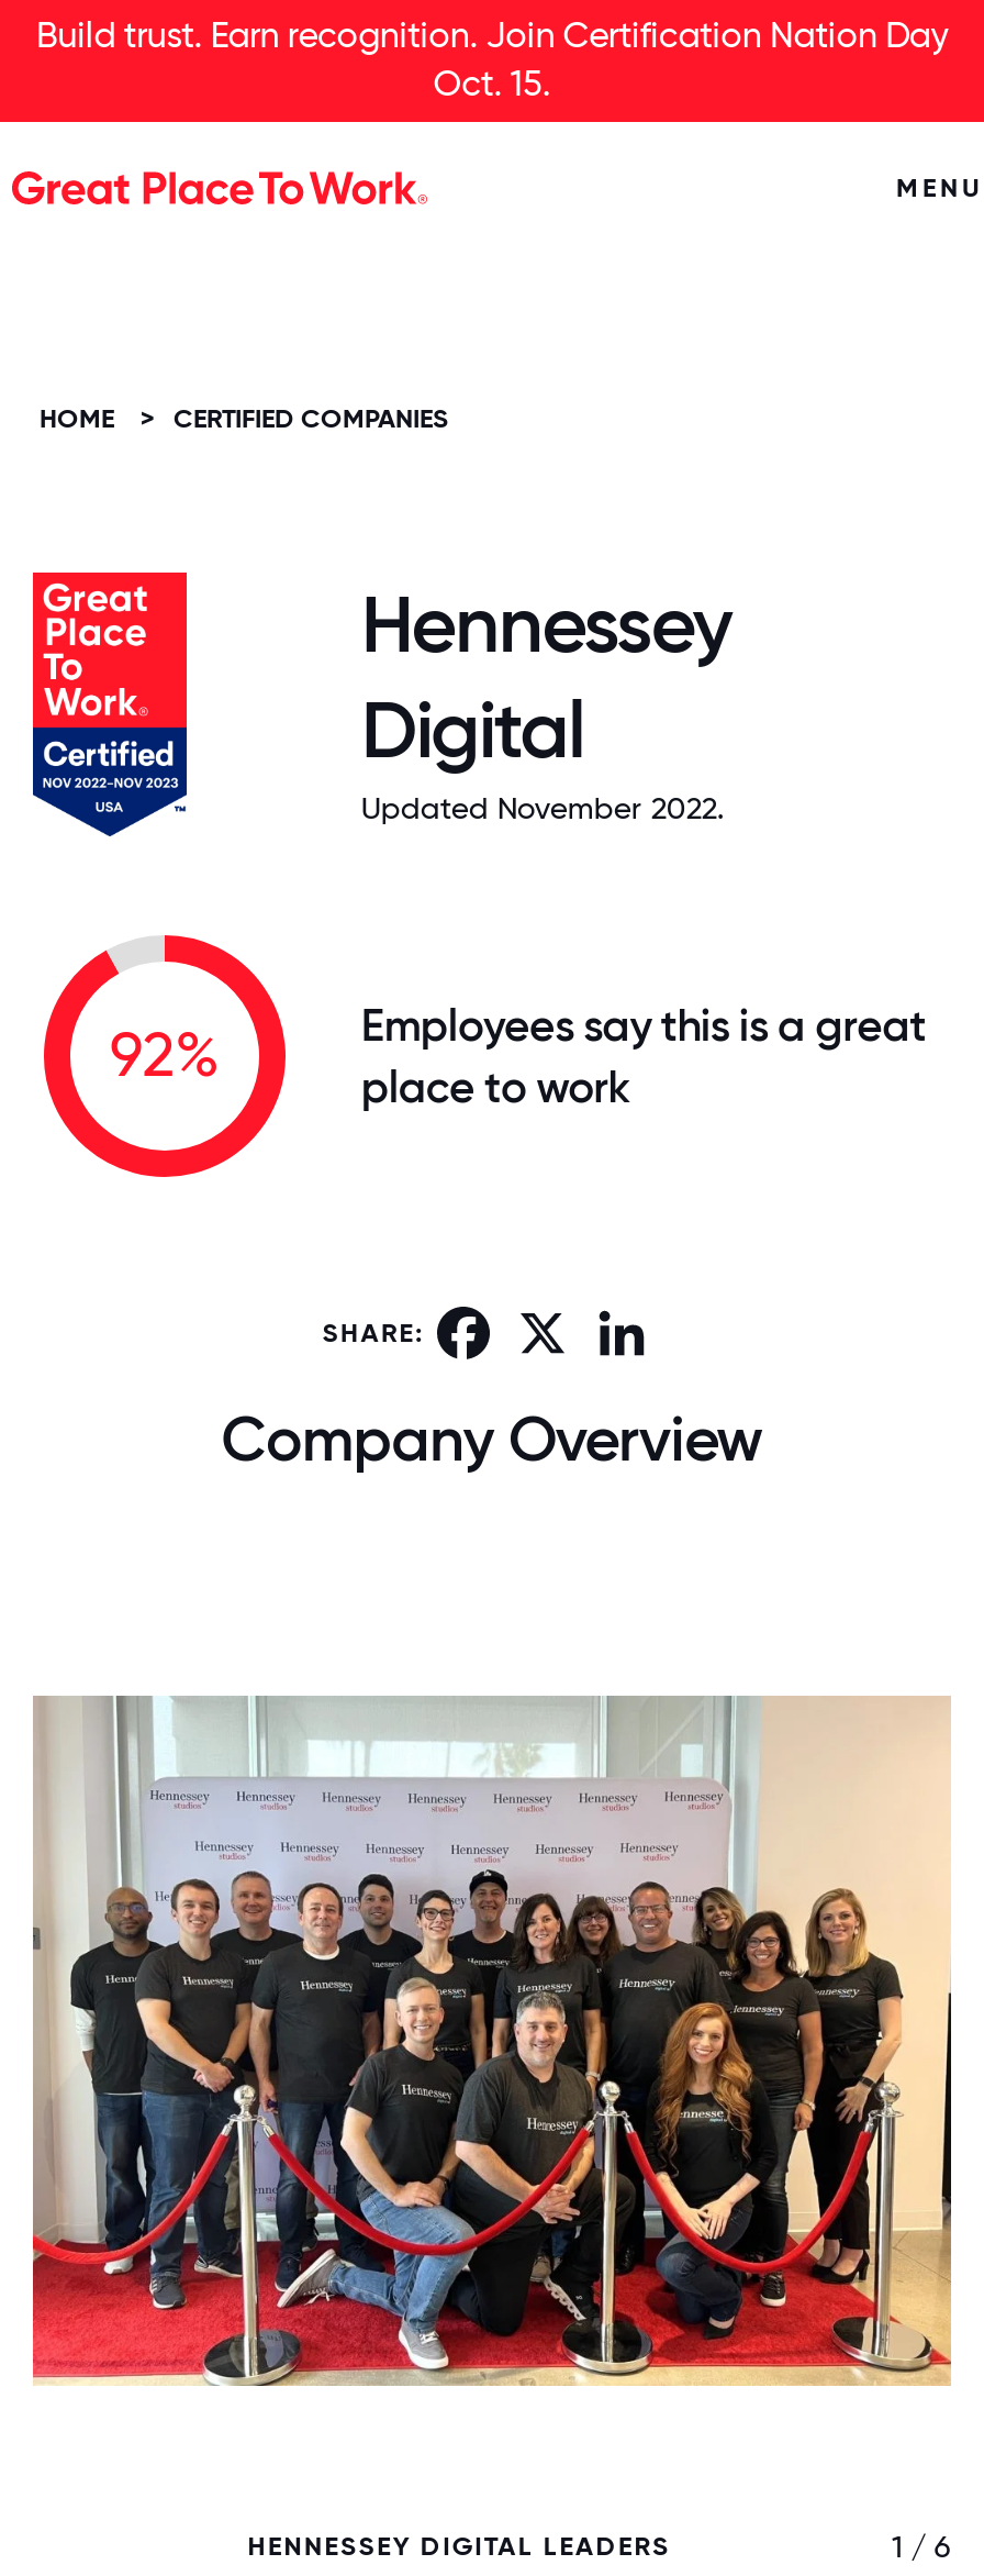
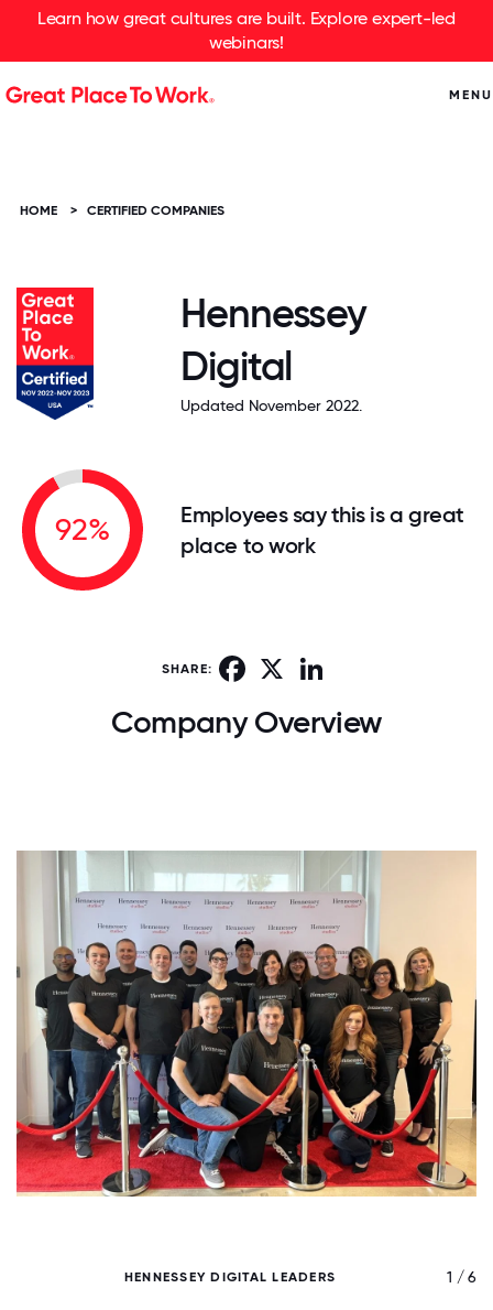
- Build trust. Earn recognition. Join Certification Nation Day
- Oct. 15.
+ Learn how great cultures are built. Explore expert-led
+ webinars!
